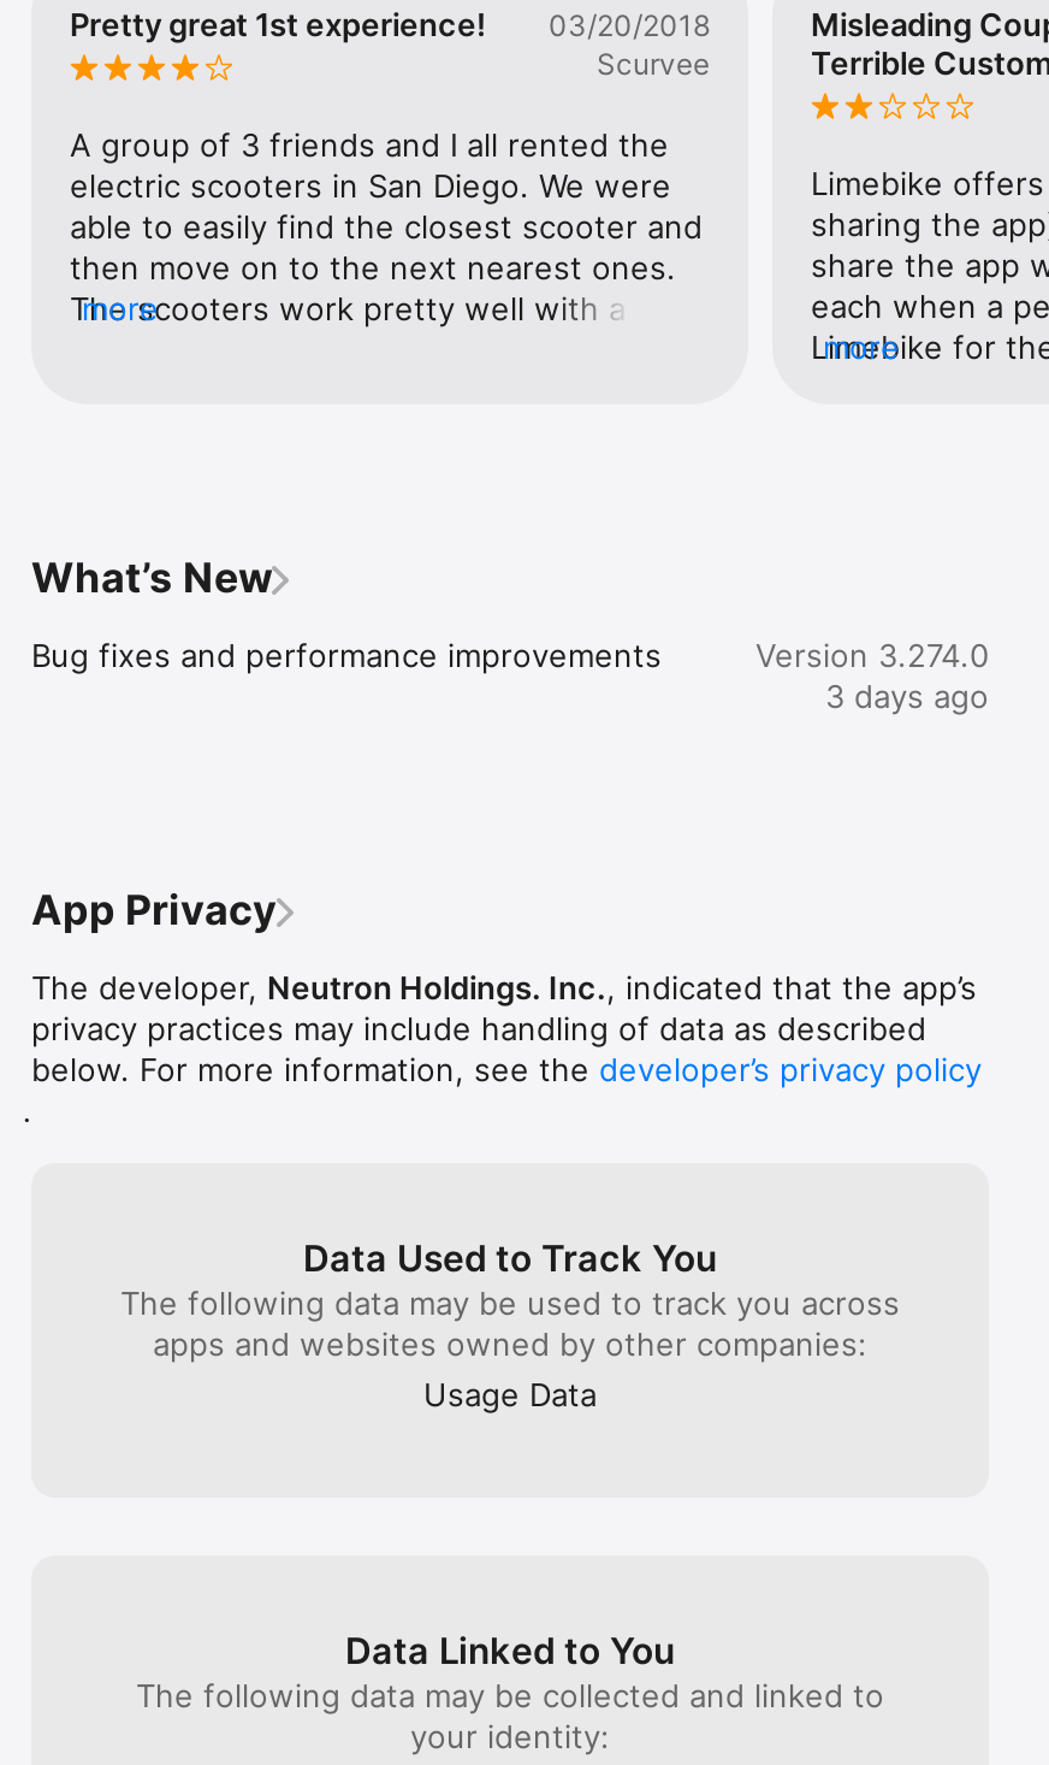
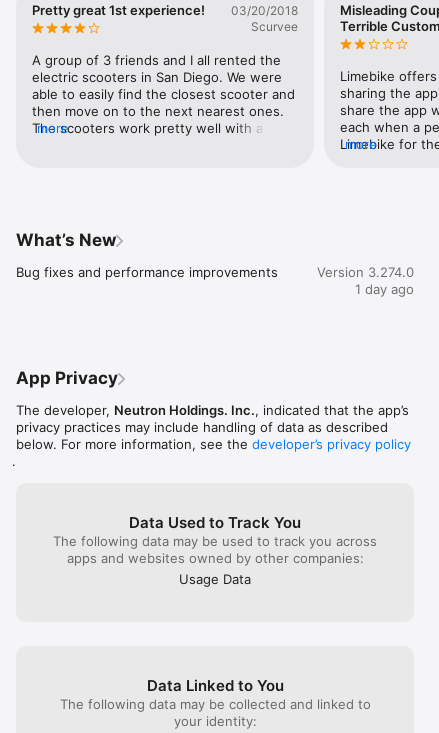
- 3 days ago
+ 1 day ago
